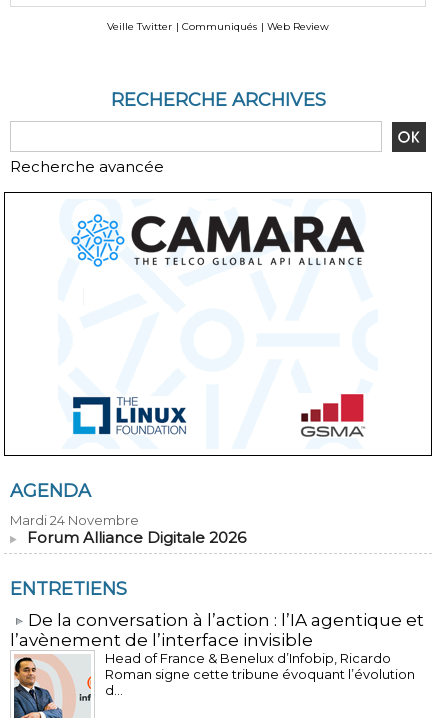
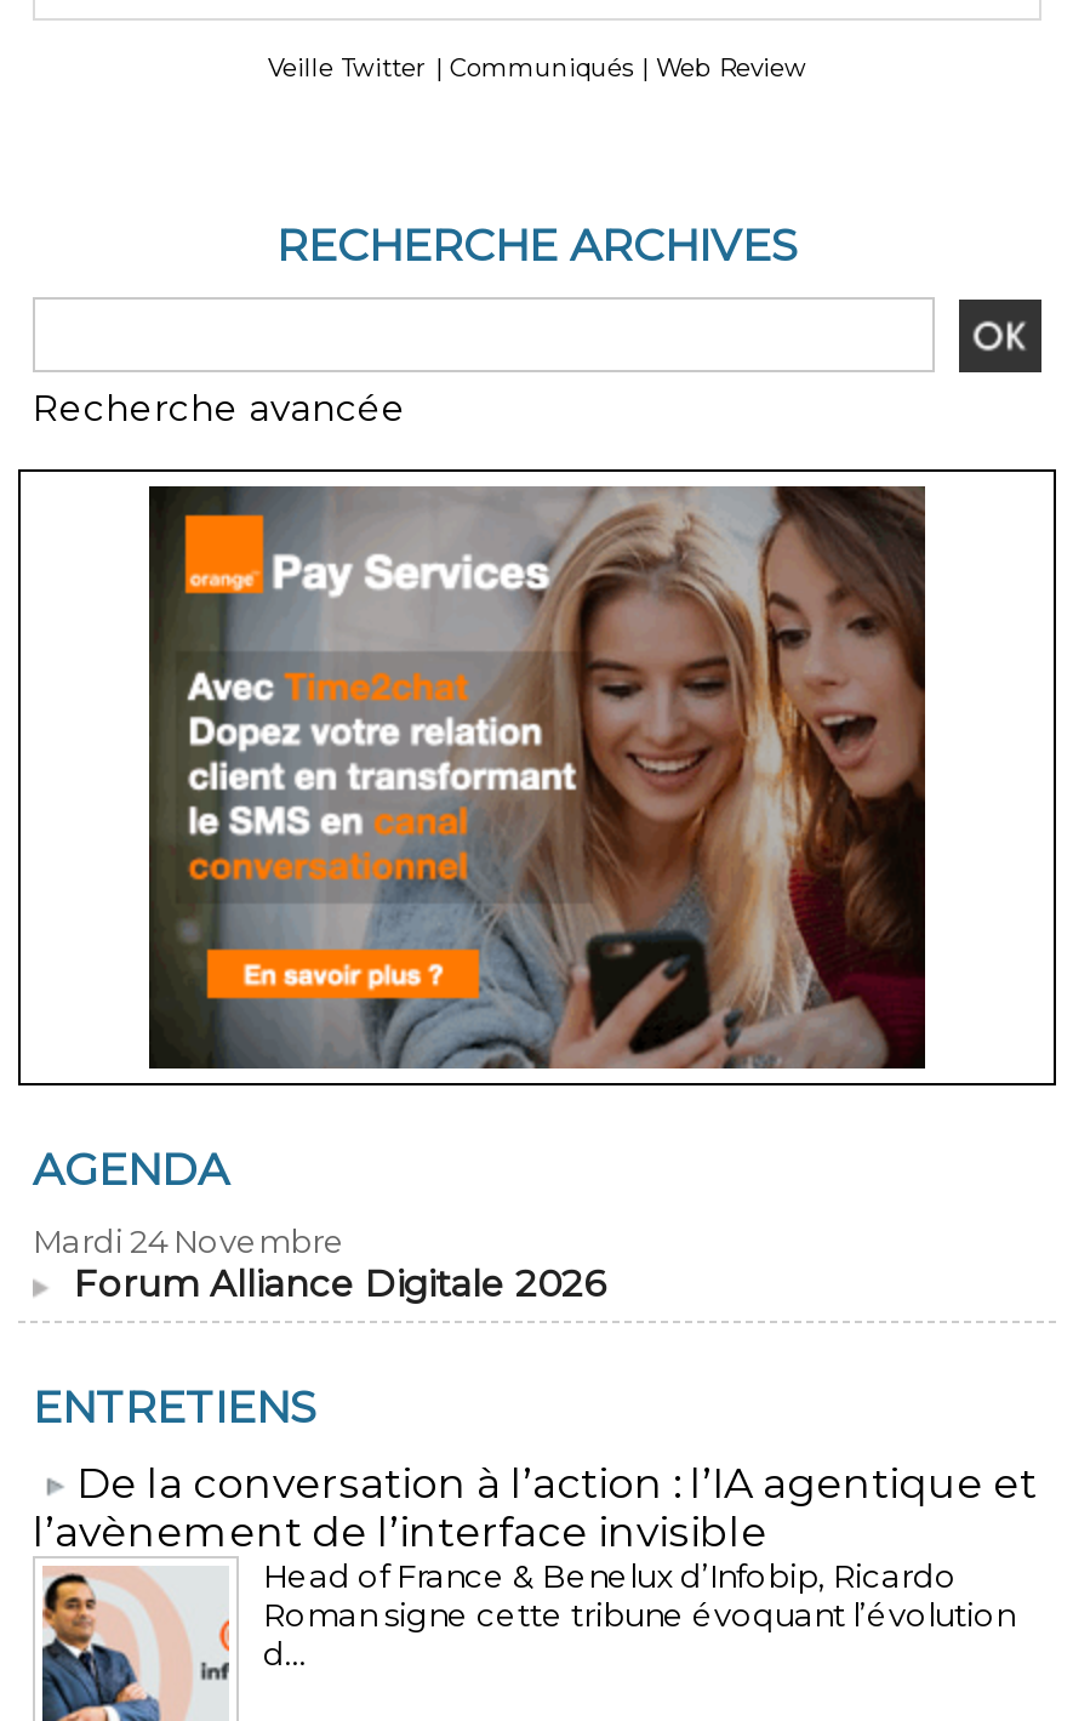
- [image]
+ [image]
